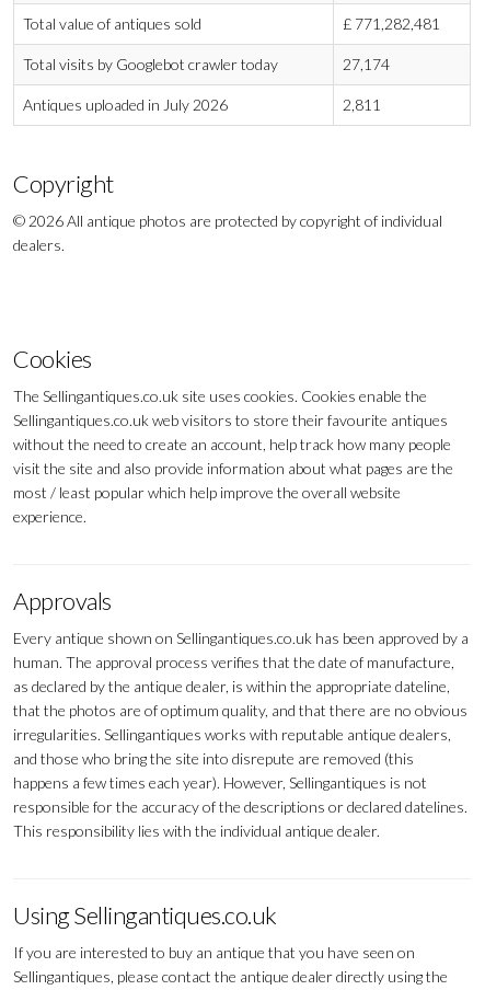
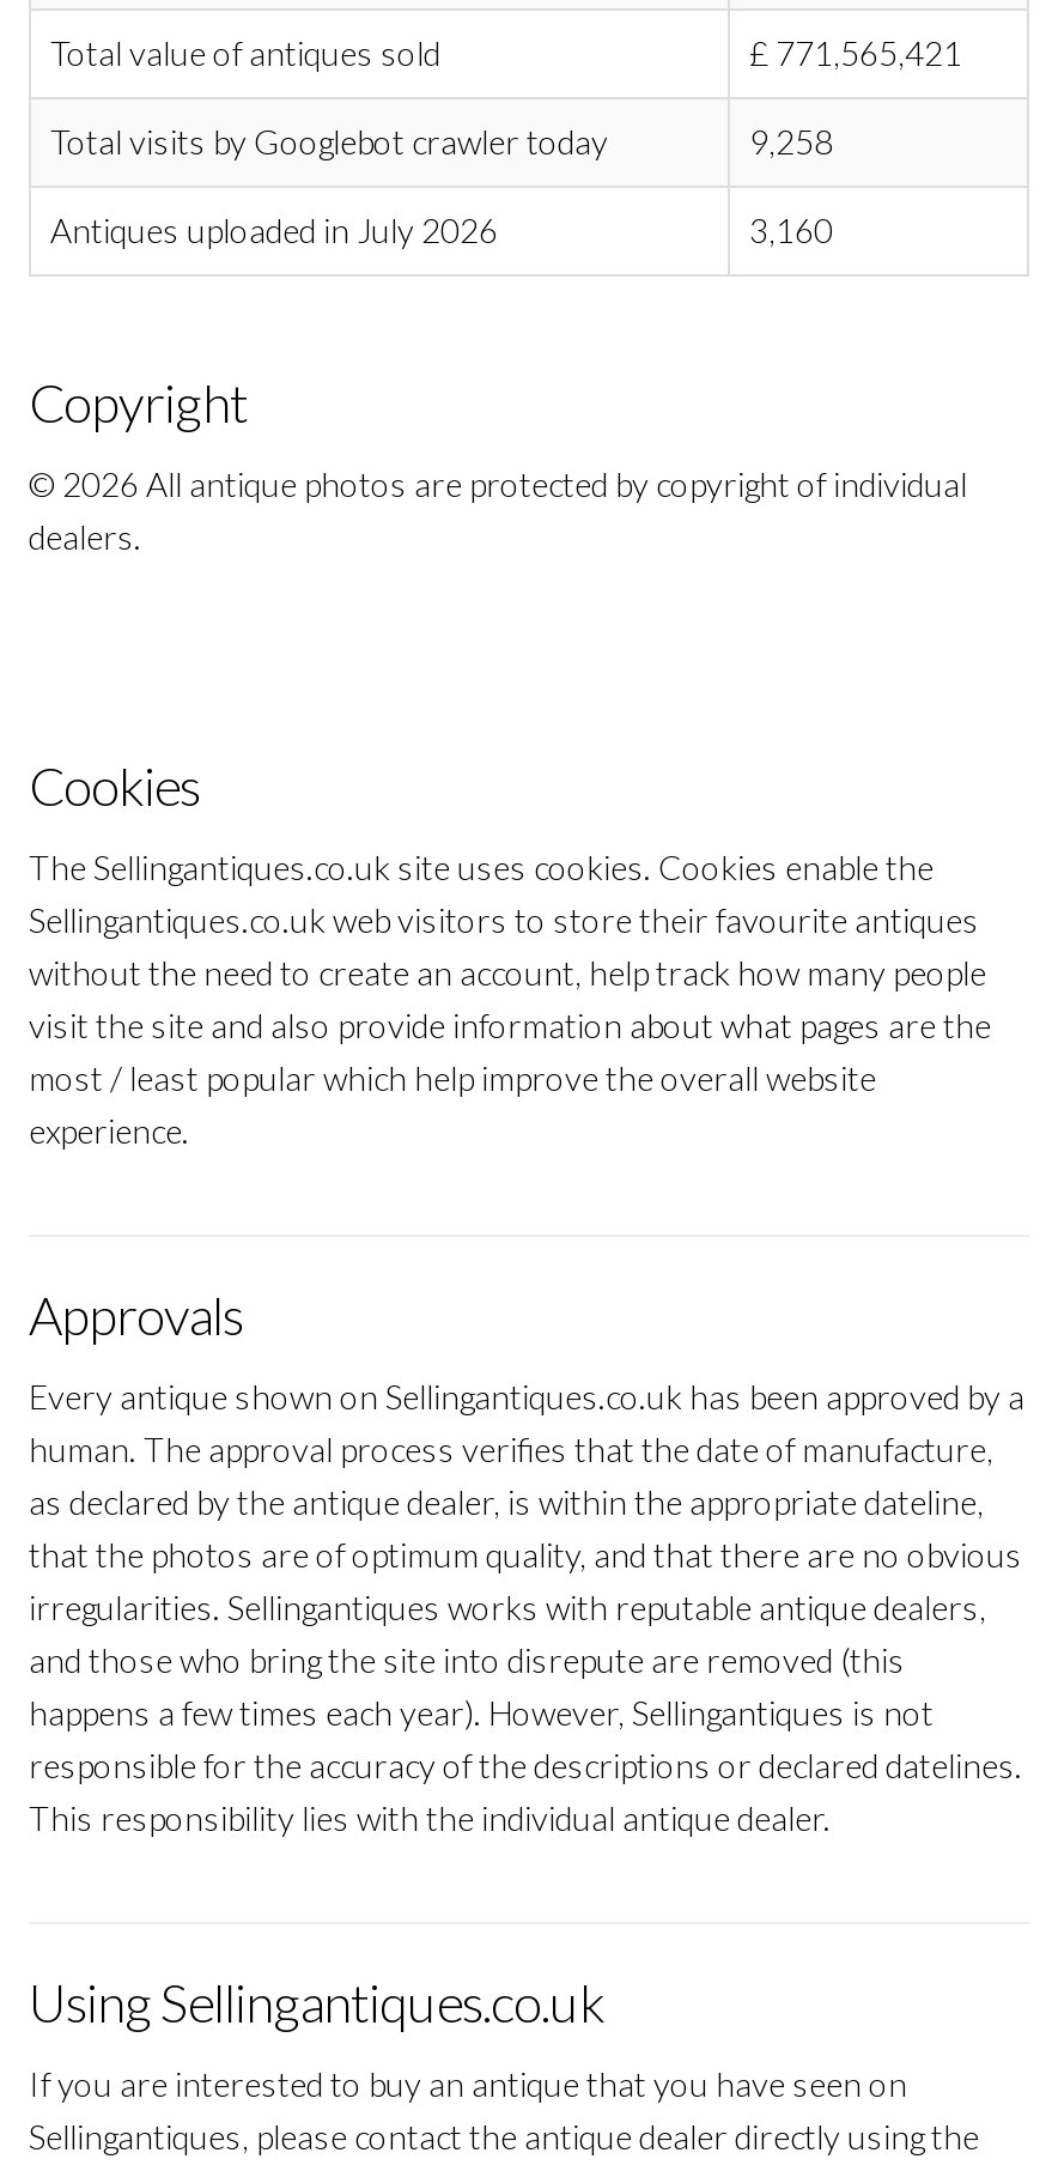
- £771,282,481
+ £771,565,421

- 27,174
+ 9,258

- 2,811
+ 3,160
